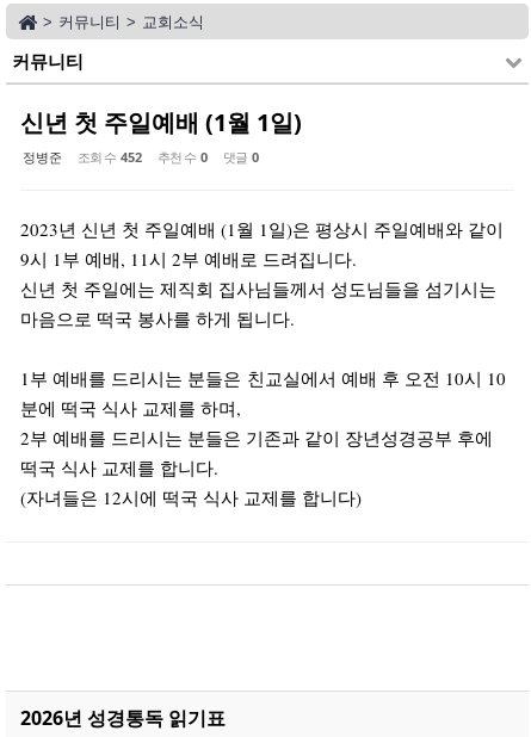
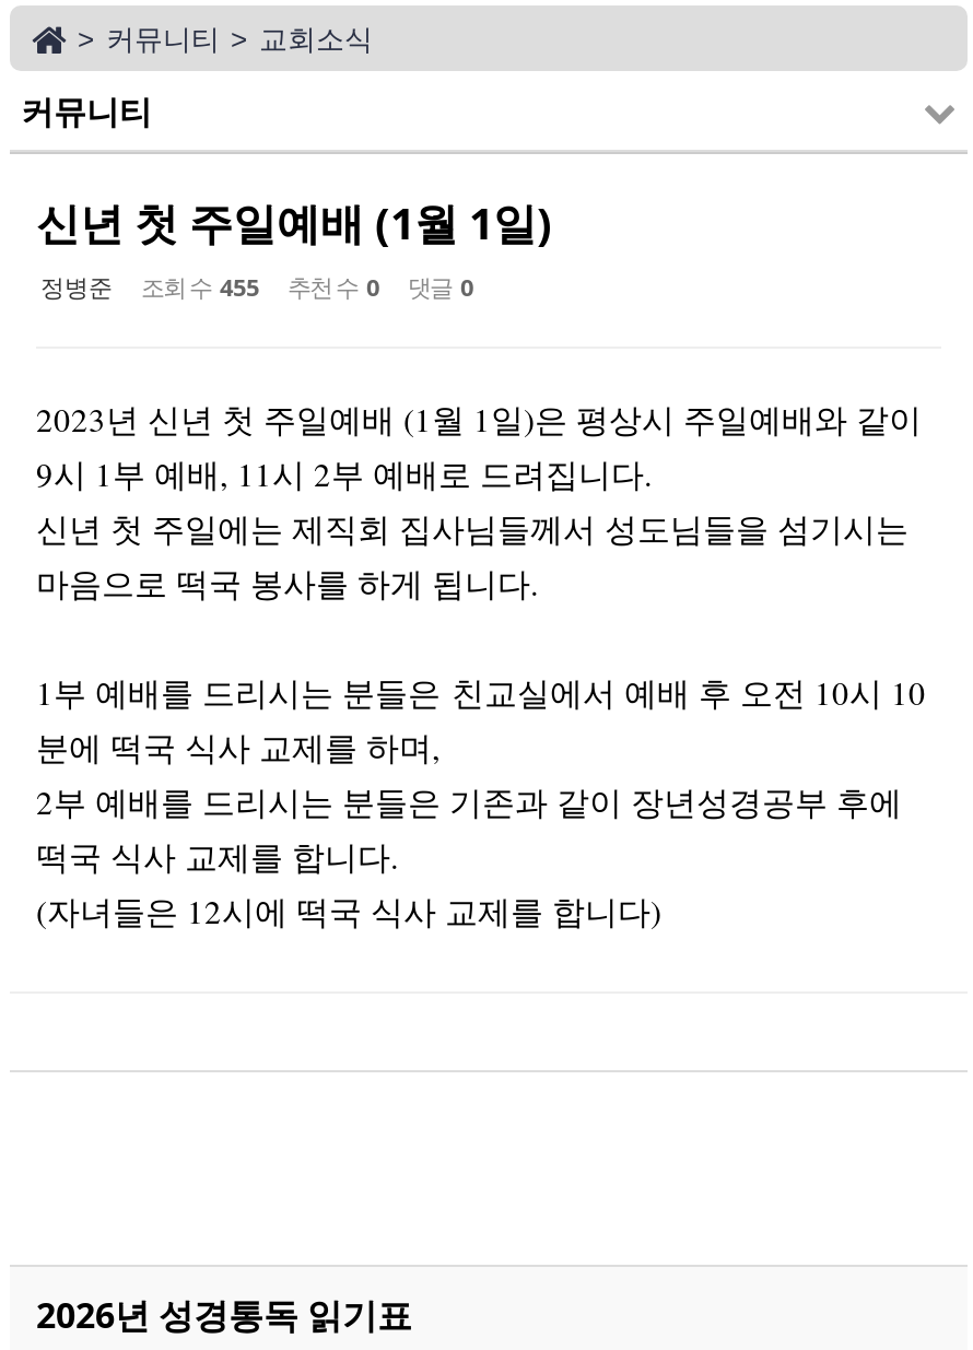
- 정병준 조회 수 452 추천 수 0 댓글 0
+ 정병준 조회 수 455 추천 수 0 댓글 0
